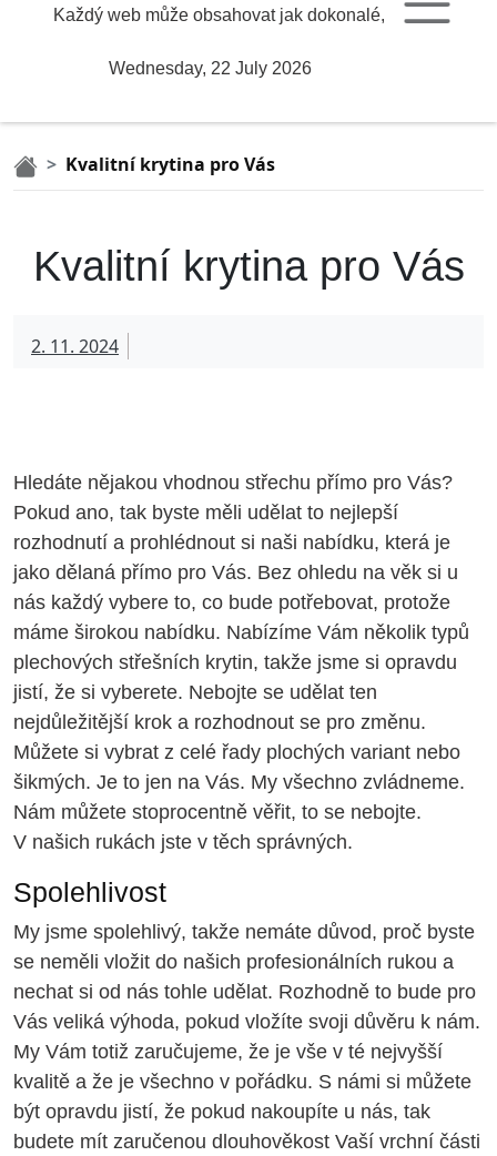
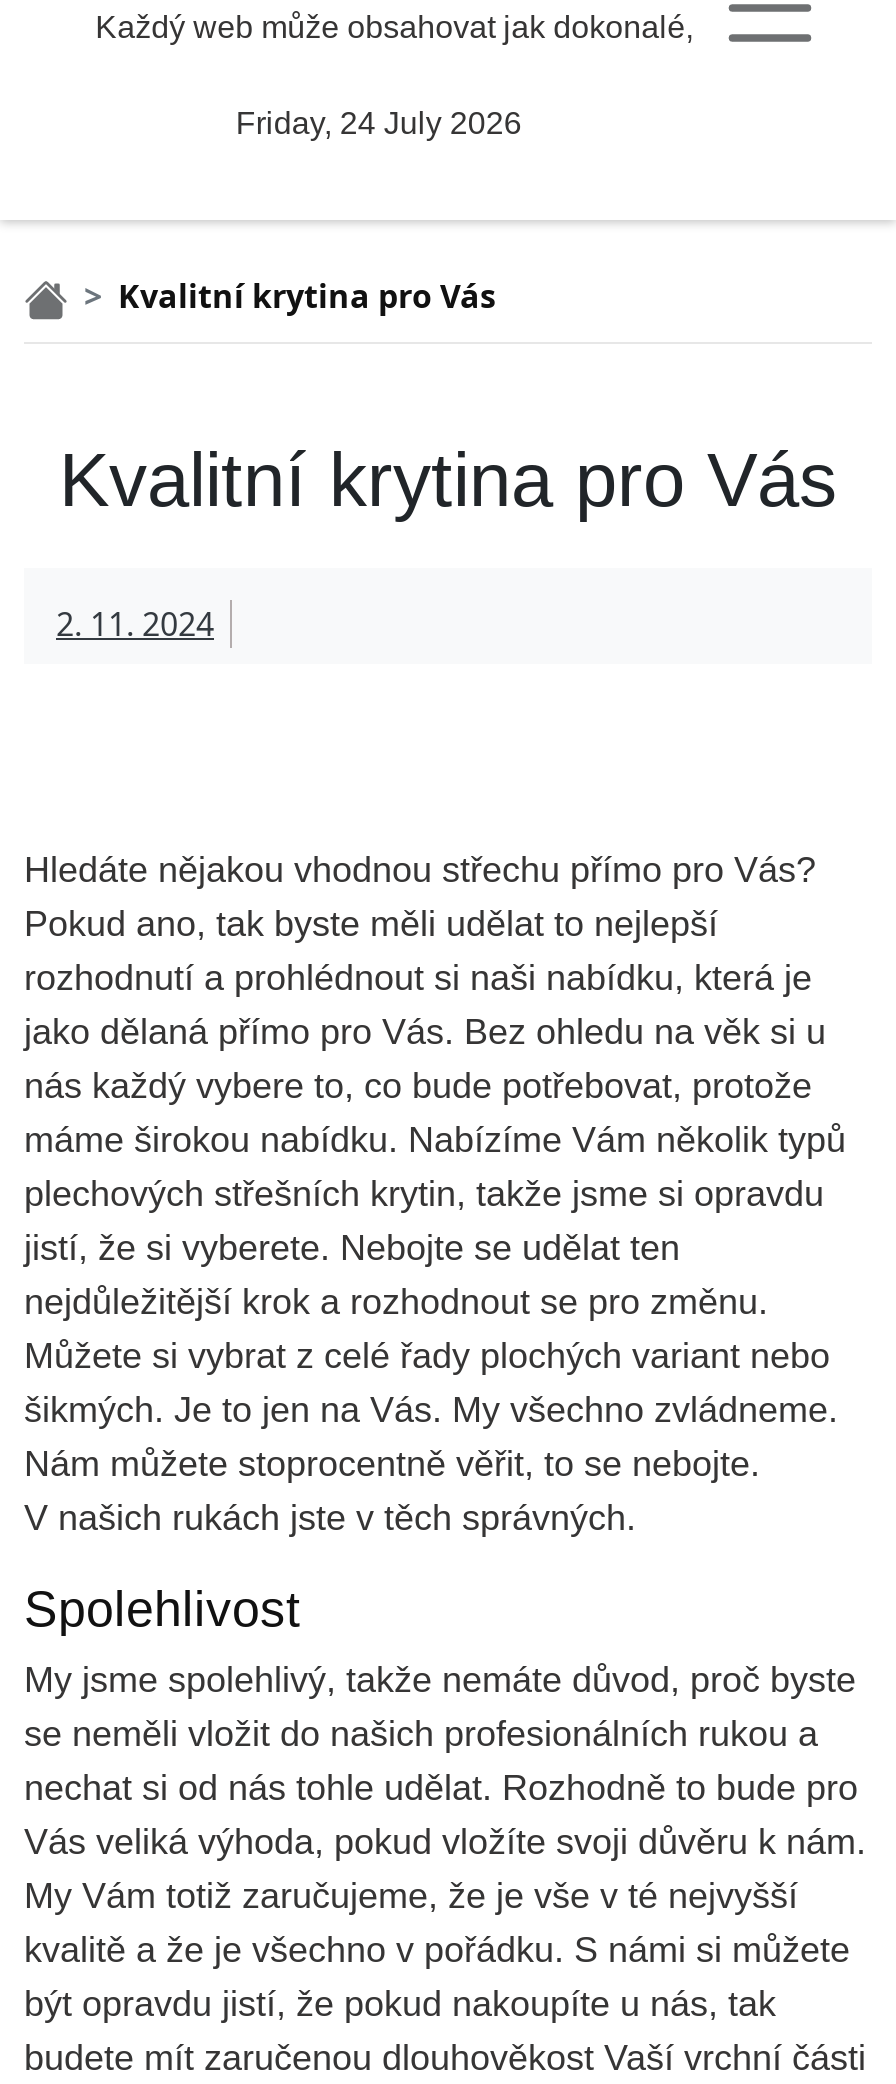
- Wednesday, 22 July 2026
+ Friday, 24 July 2026
